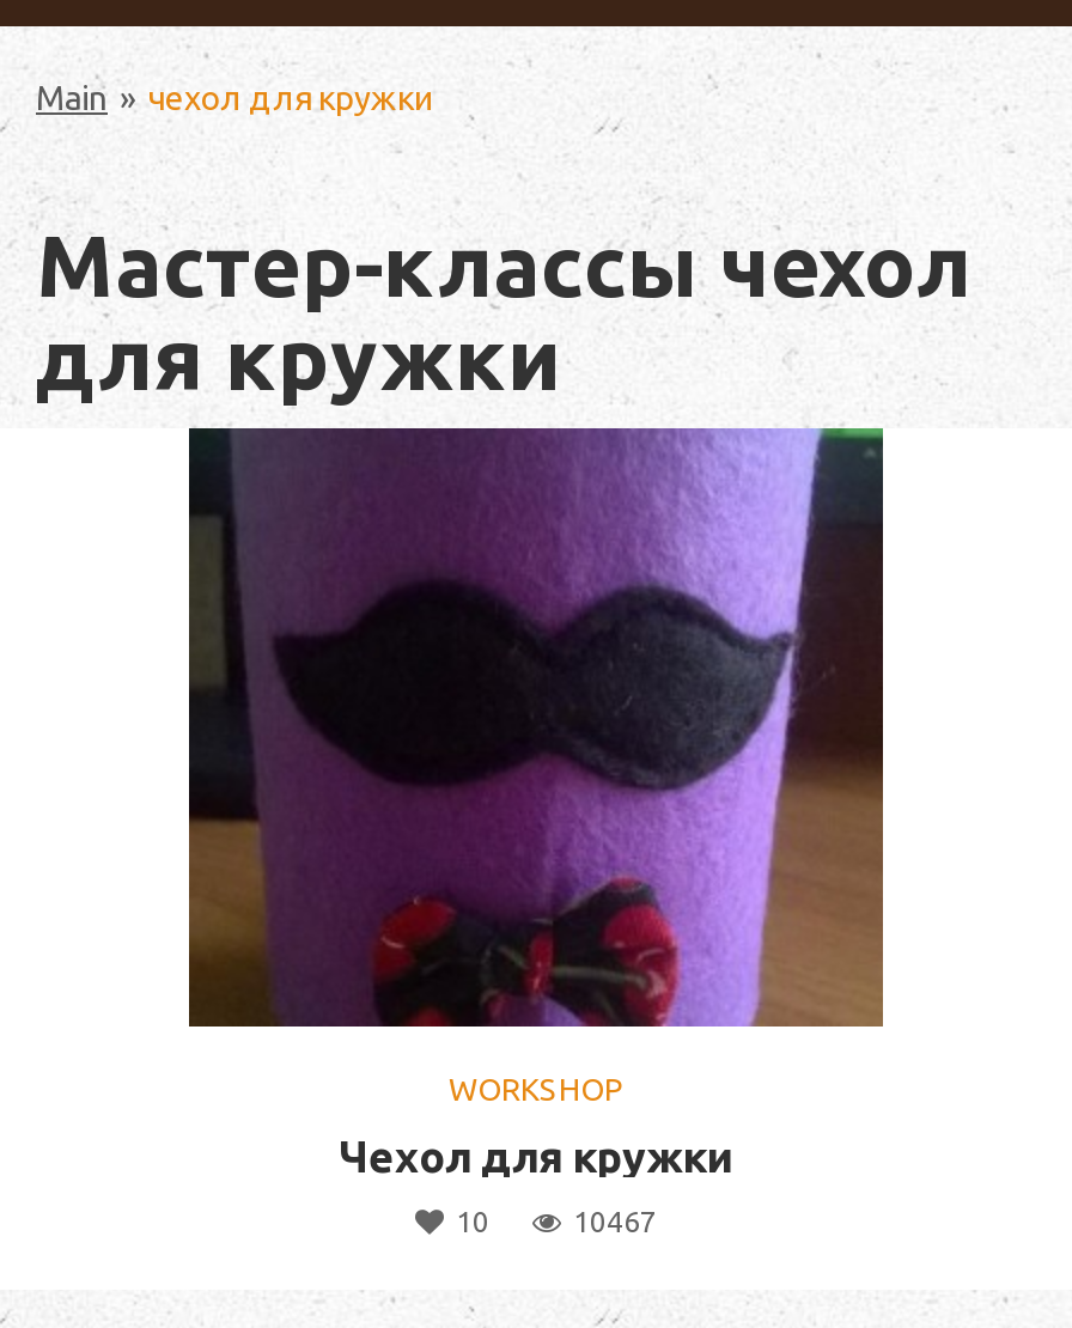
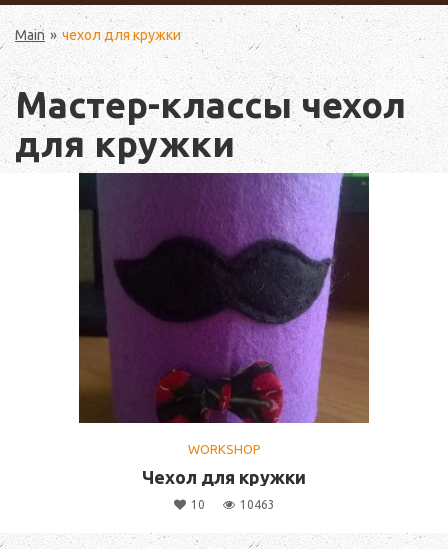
- 10467
+ 10463
